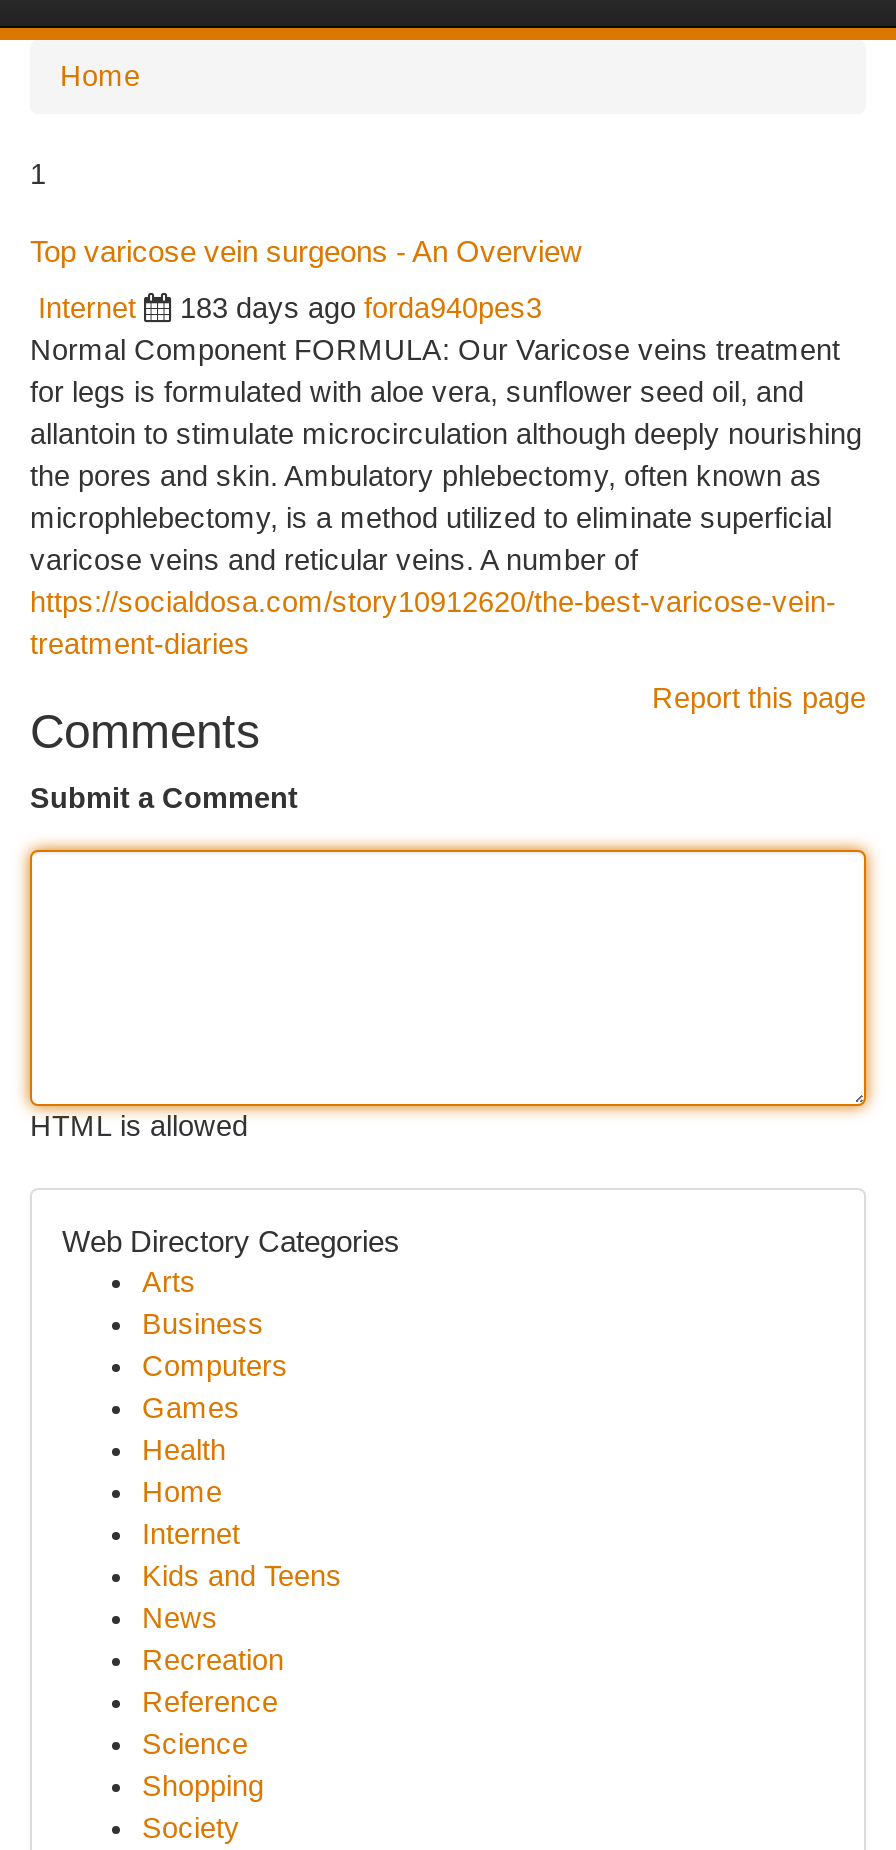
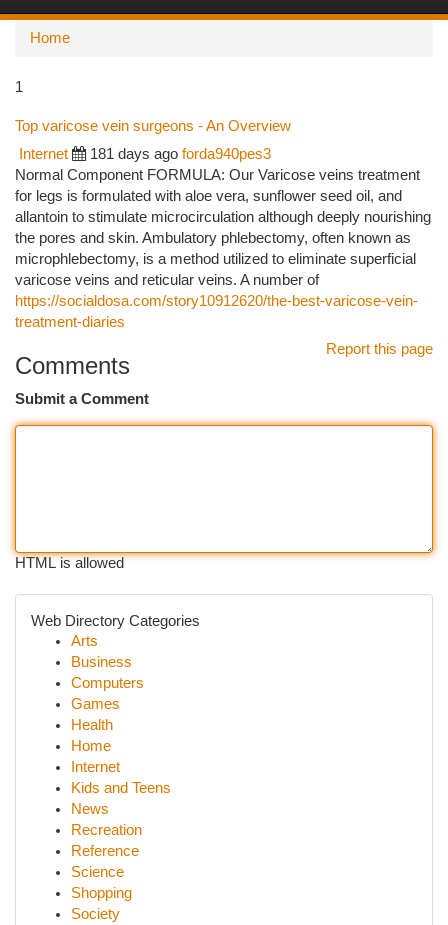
- 183 days ago forda940pes3
+ 181 days ago forda940pes3
